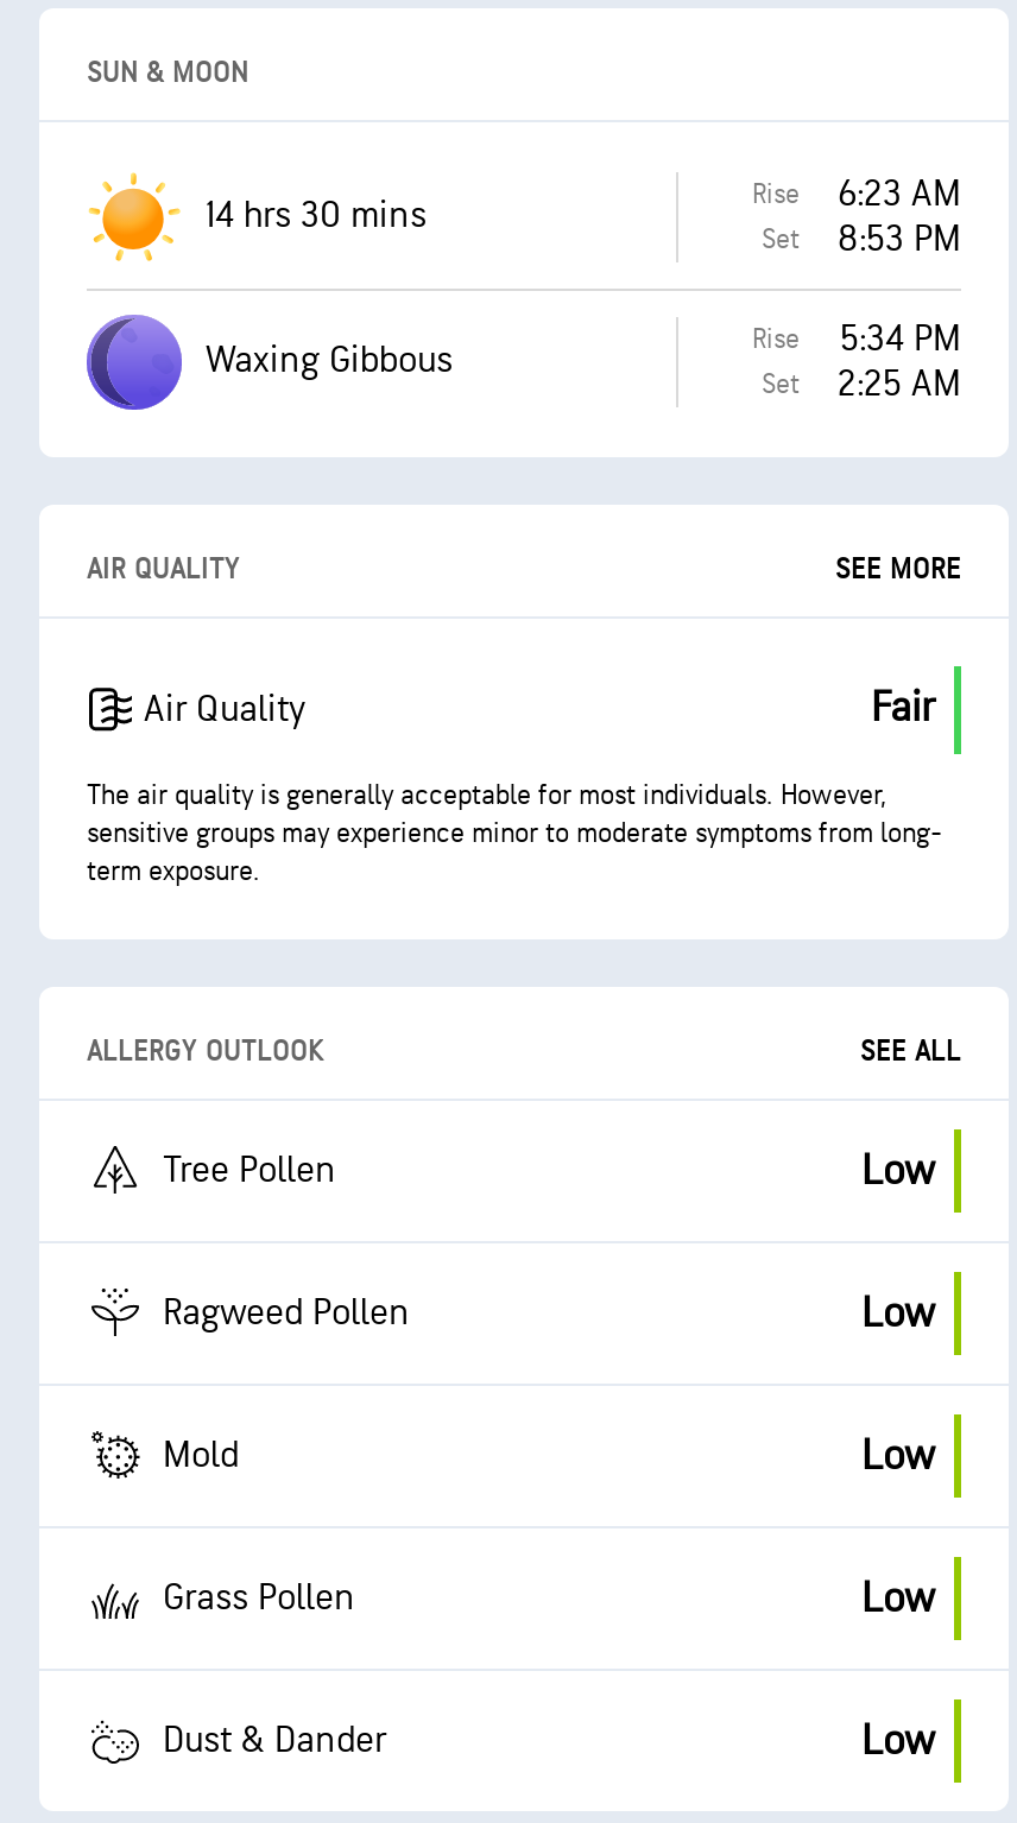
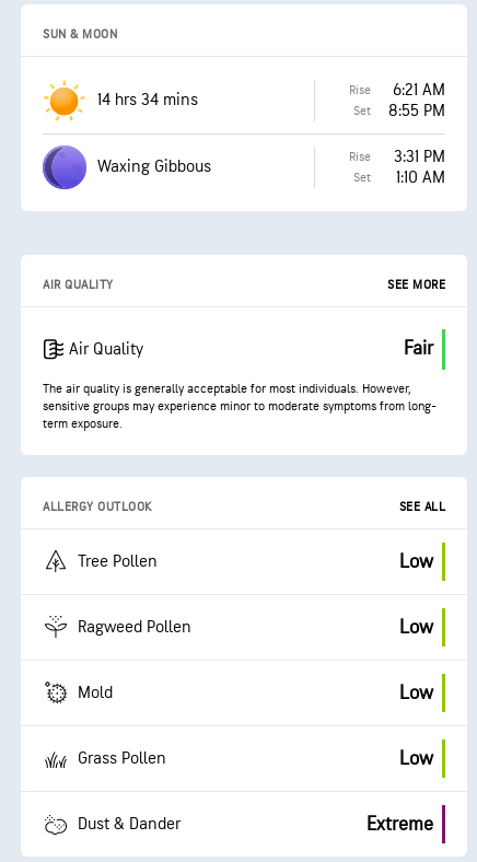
- Rise 6:23 AM
+ Rise 6:21 AM

- 14 hrs 30 mins
+ 14 hrs 34 mins

- Set 8:53 PM
+ Set 8:55 PM

- Rise 5:34 PM
+ Rise 3:31 PM

- Set 2:25 AM
+ Set 1:10 AM

- Low
+ Extreme
